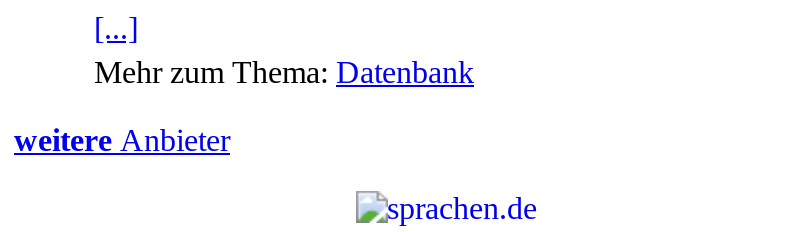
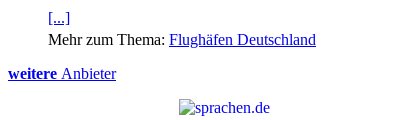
- Mehr zum Thema: Datenbank
+ Mehr zum Thema: Flughäfen Deutschland
